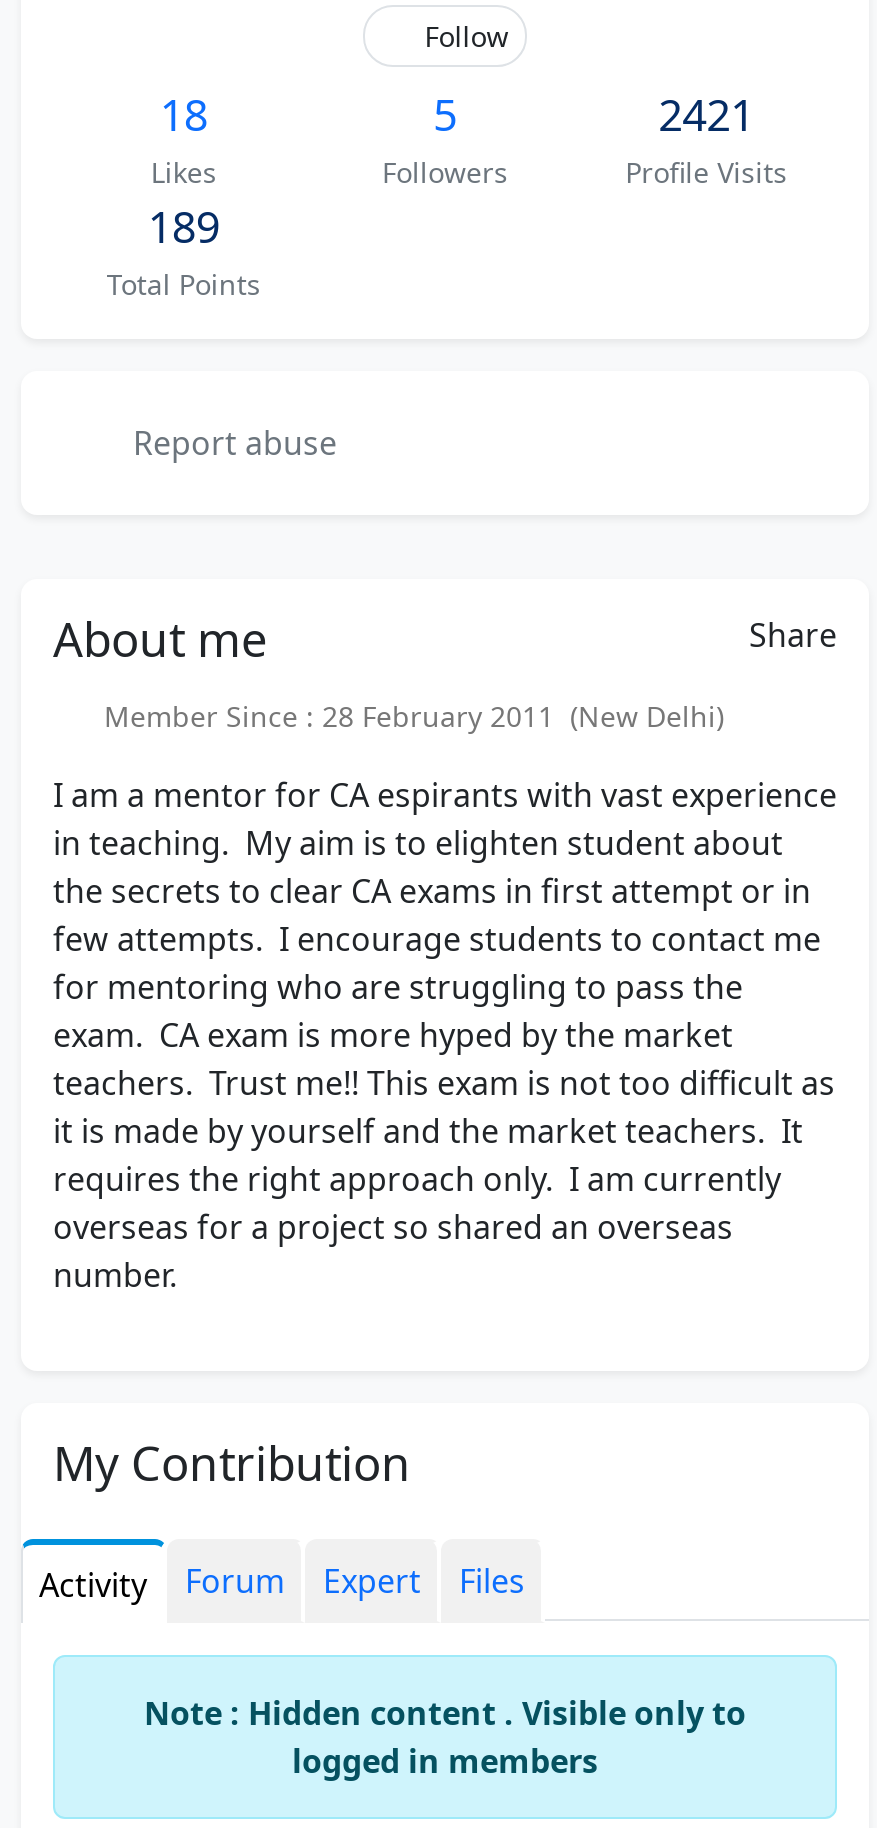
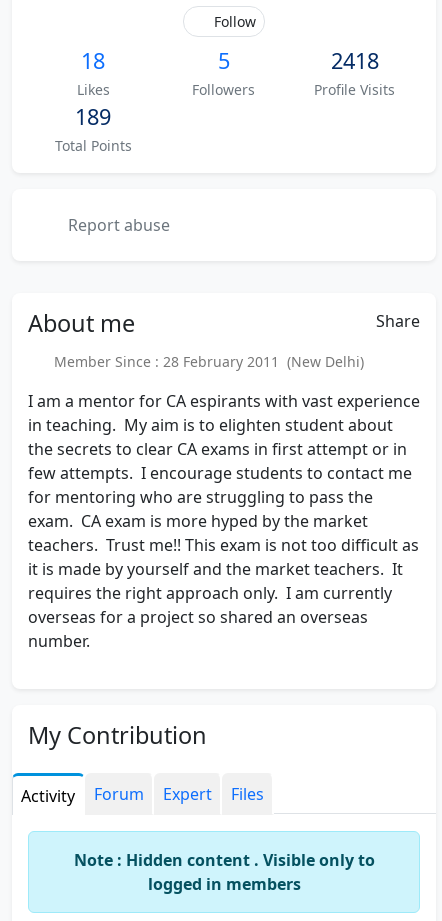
- 2421
+ 2418
